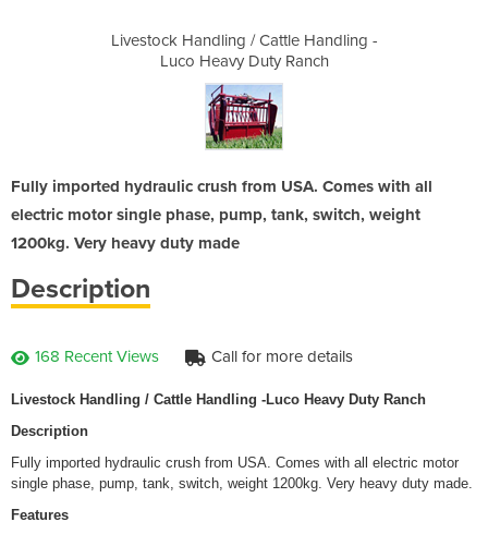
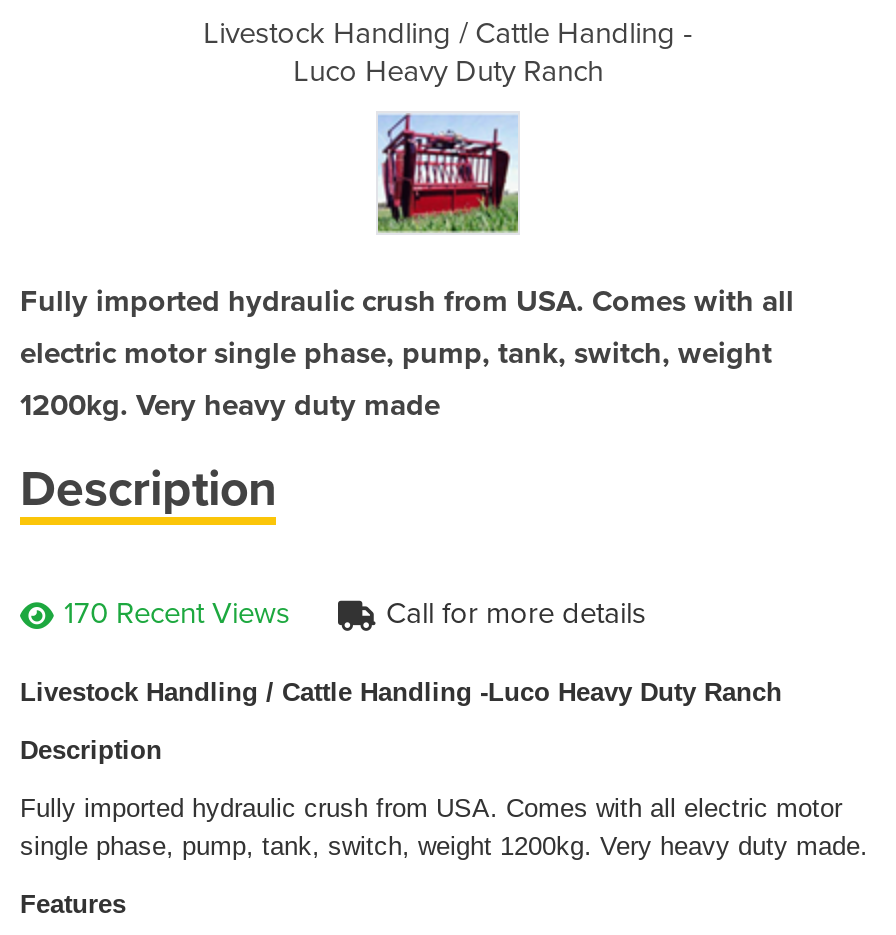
- 168 Recent Views
+ 170 Recent Views
